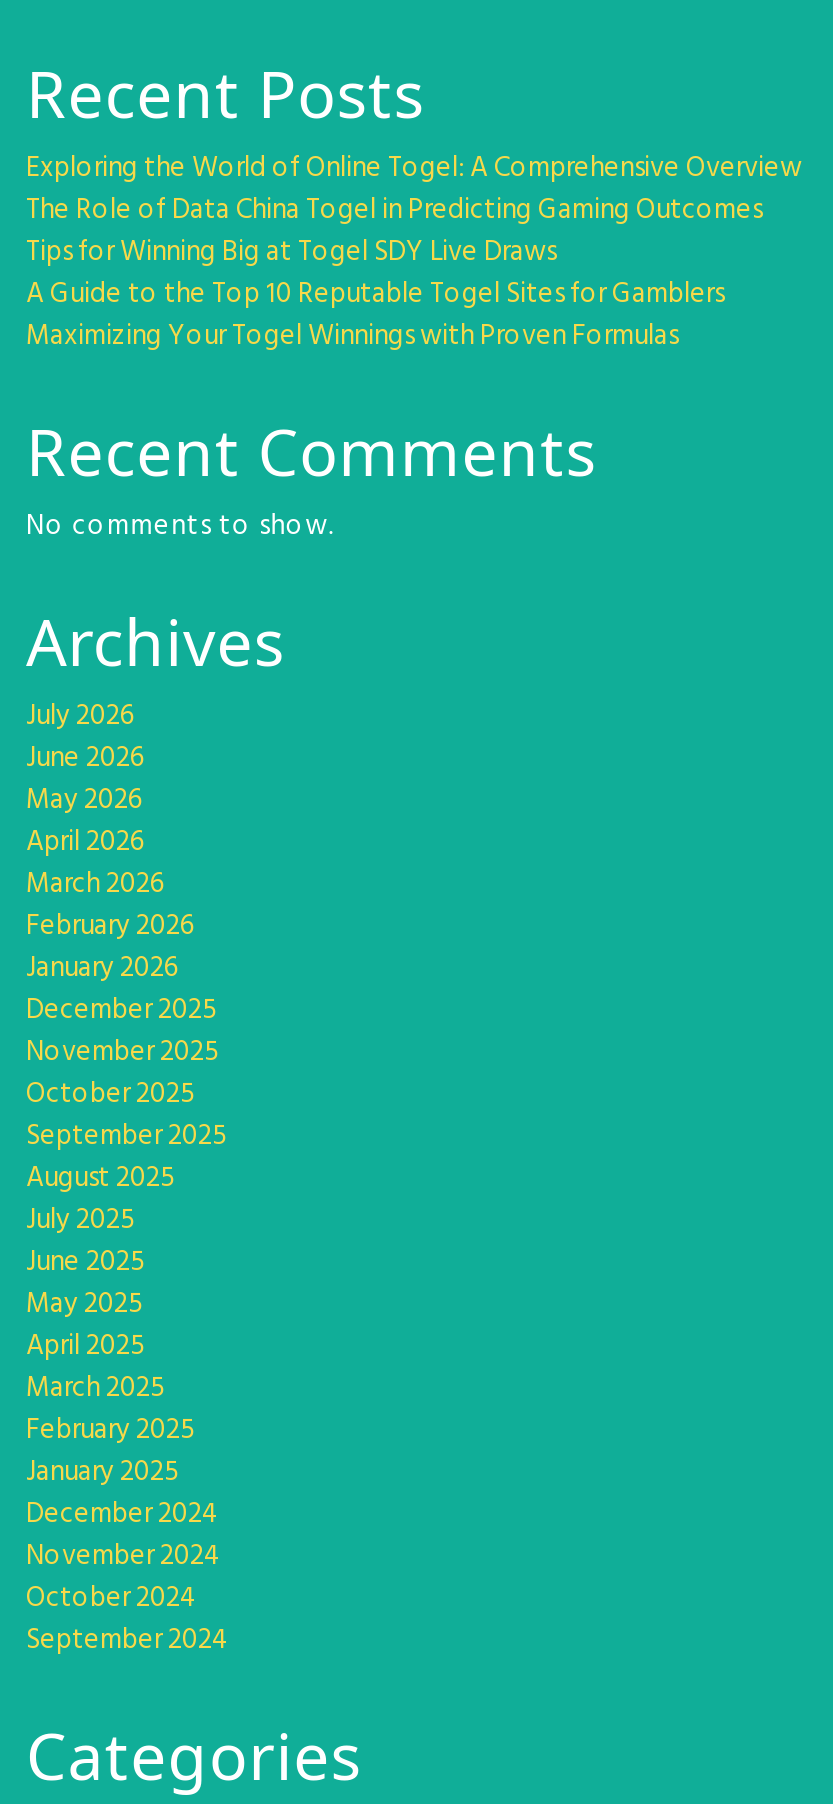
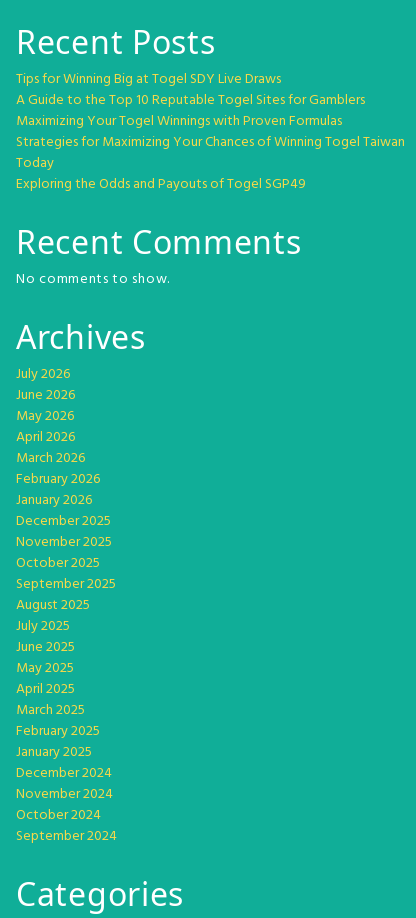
- Exploring the World of Online Togel: A Comprehensive Overview
- The Role of Data China Togel in Predicting Gaming Outcomes

moved up: Tips for Winning Big at Togel SDY Live Draws | A Guide to the Top 10 Reputable Togel Sites for Gamblers | Maximizing Your Togel Winnings with Proven Formulas

+ Strategies for Maximizing Your Chances of Winning Togel Taiwan
+ Today
+ Exploring the Odds and Payouts of Togel SGP49
